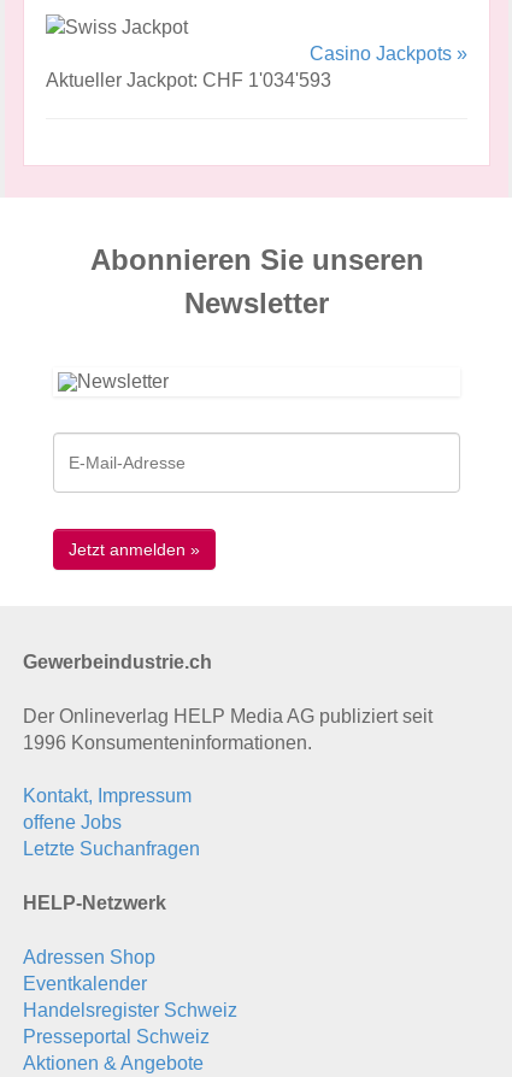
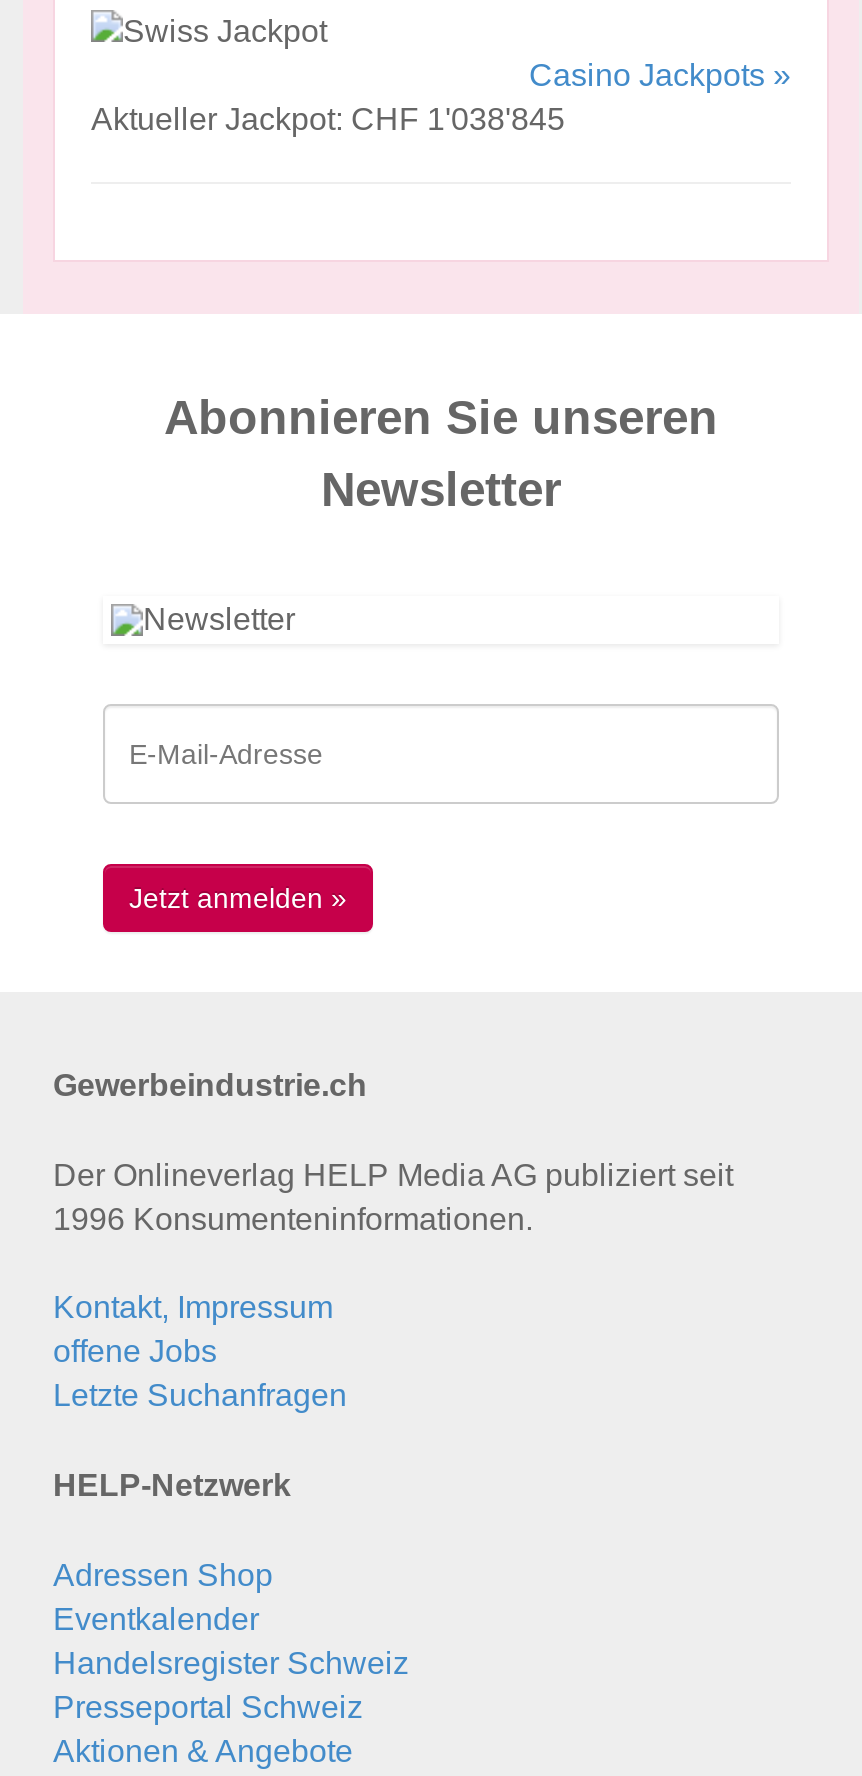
- Aktueller Jackpot: CHF 1'034'593
+ Aktueller Jackpot: CHF 1'038'845
